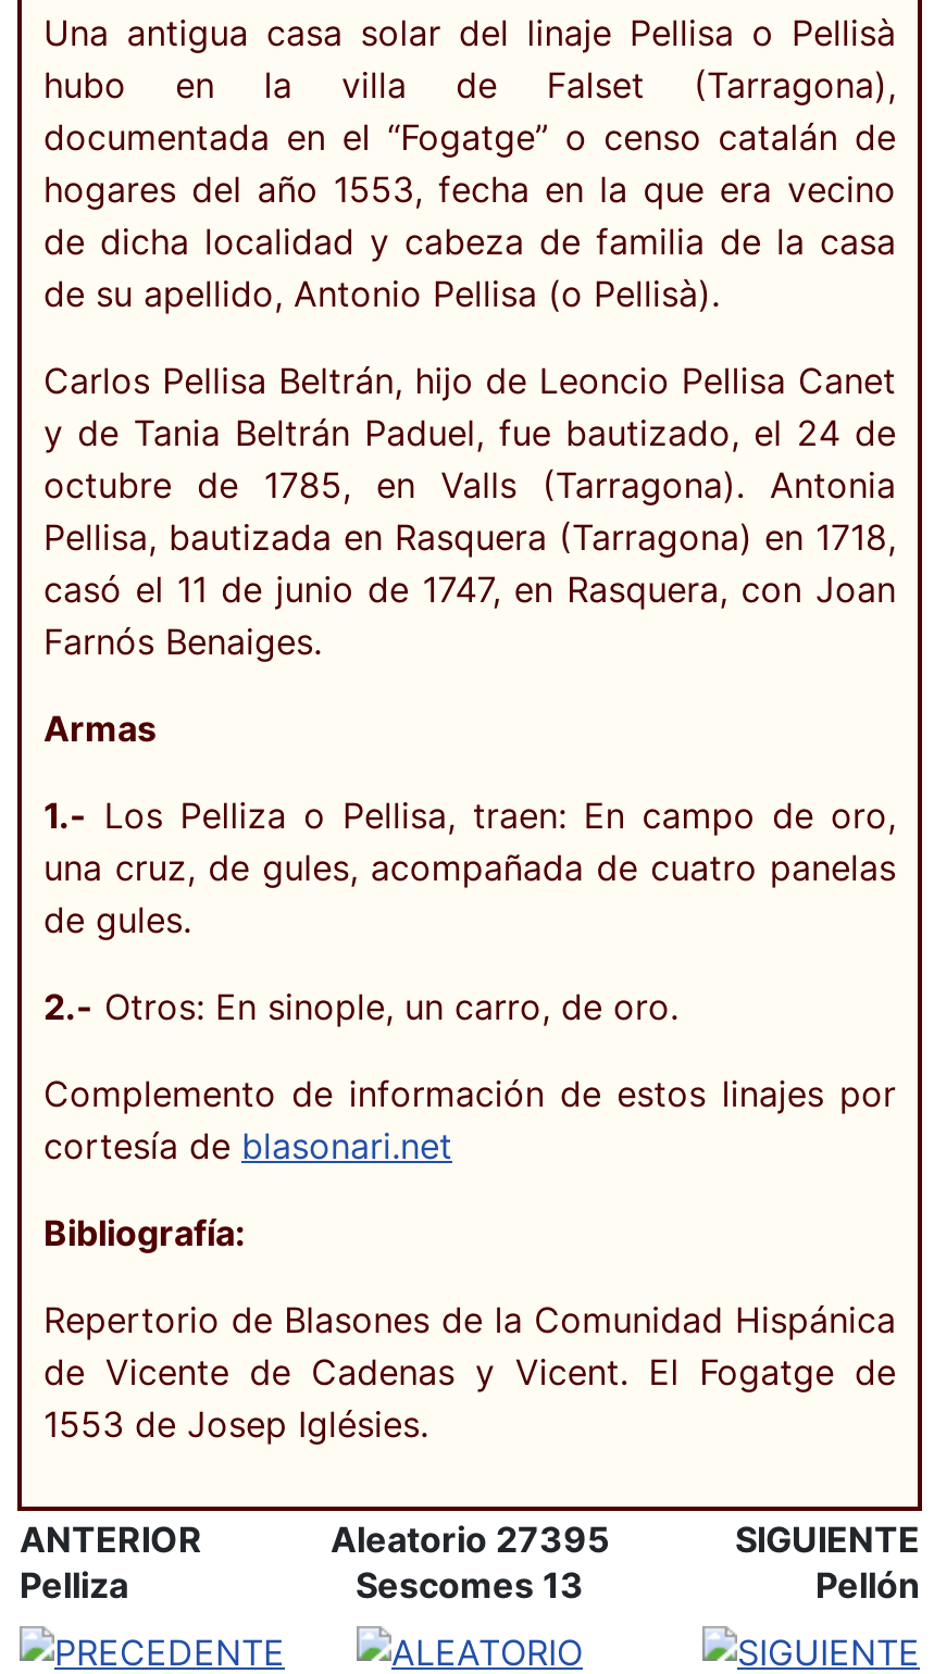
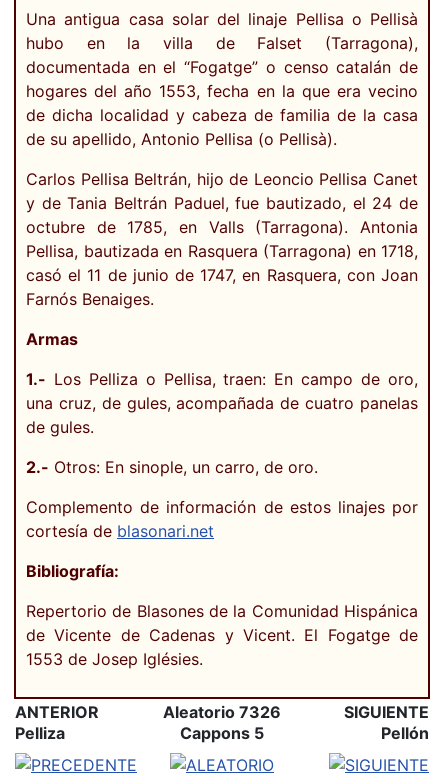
- Aleatorio 27395
- Sescomes 13
+ Aleatorio 7326
+ Cappons 5
